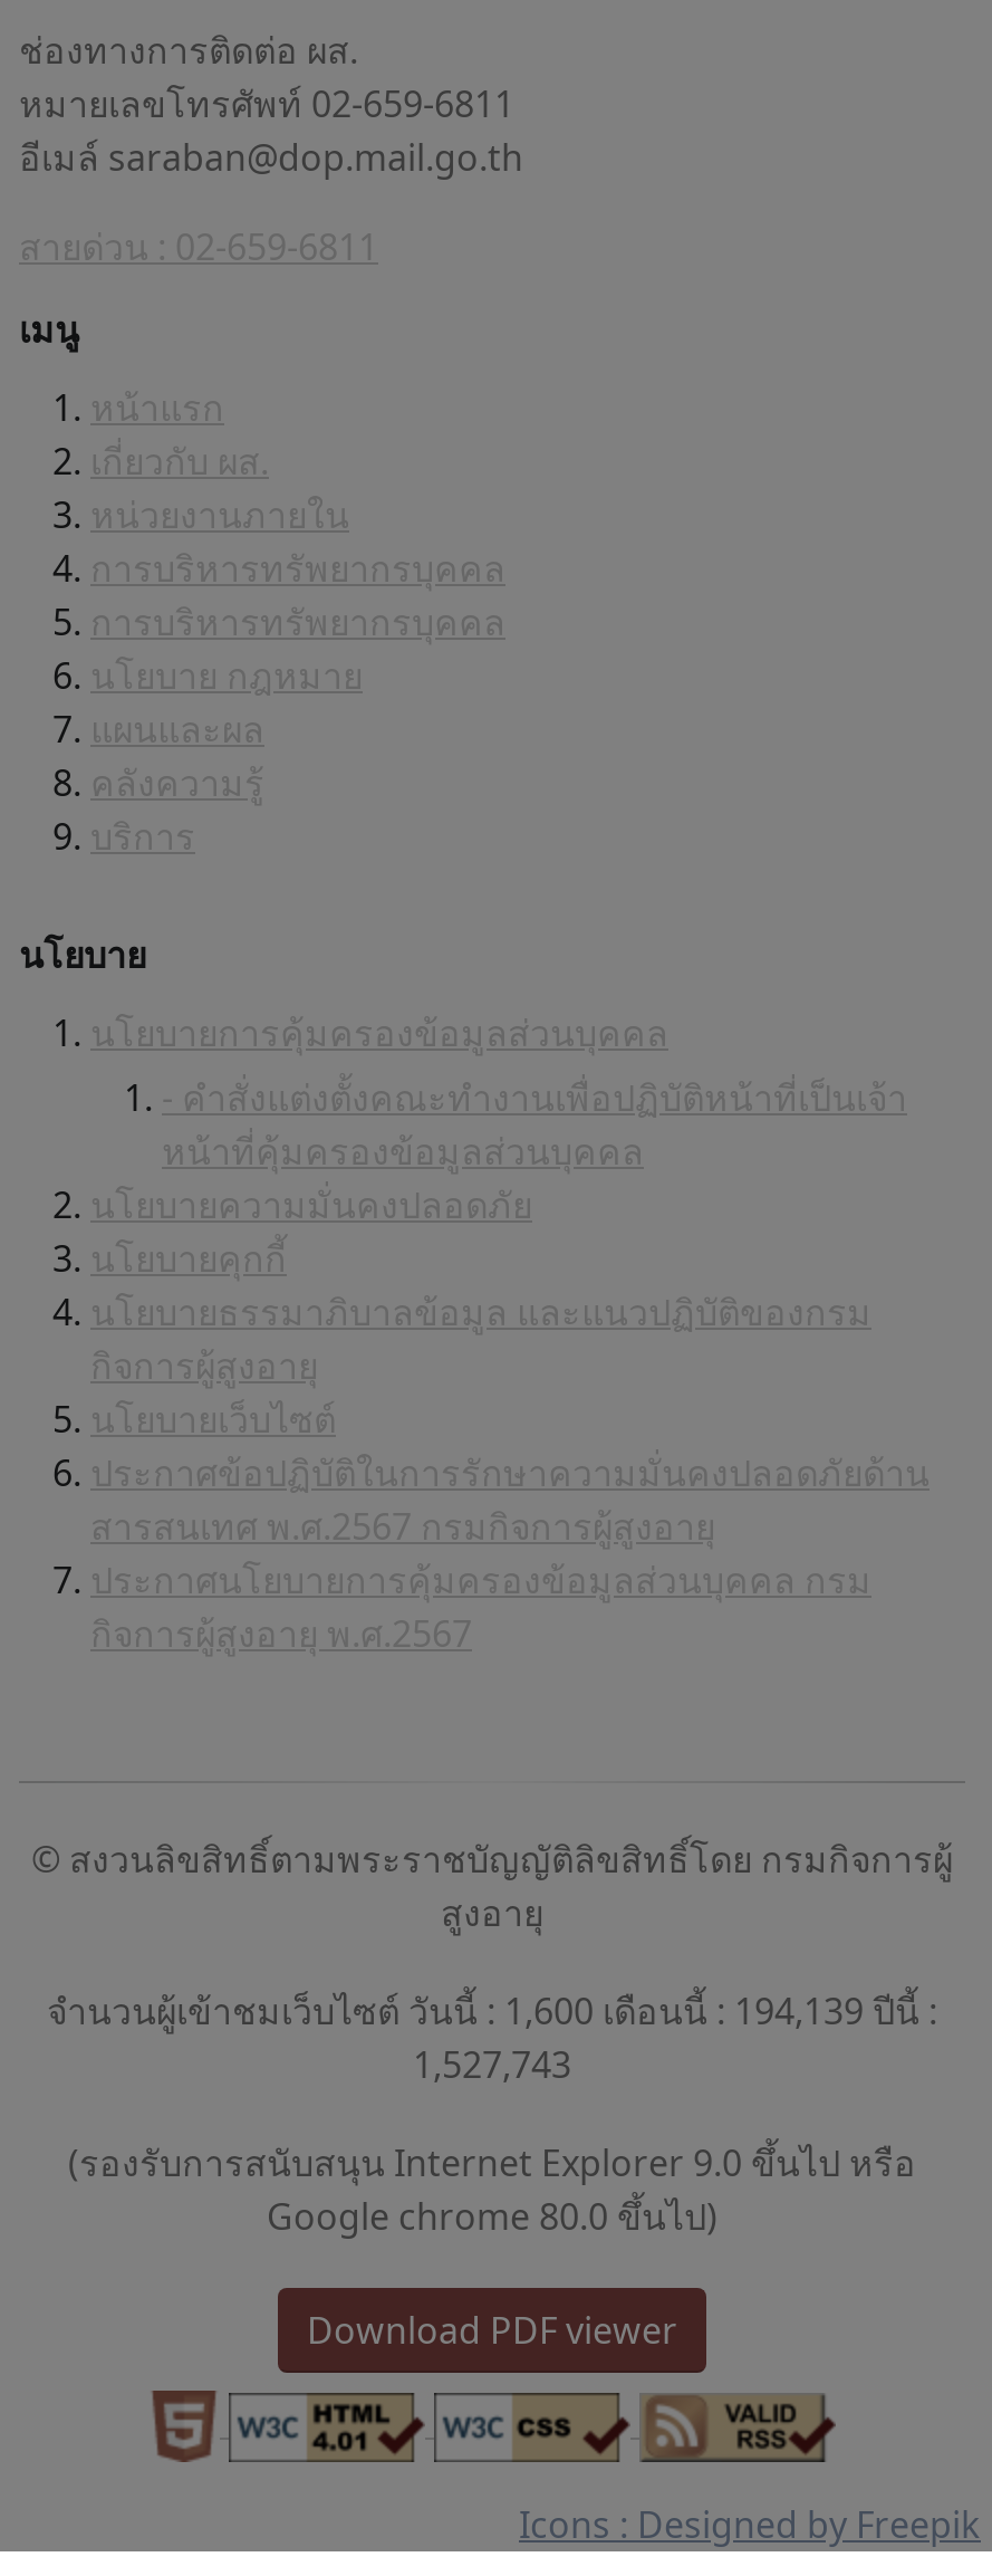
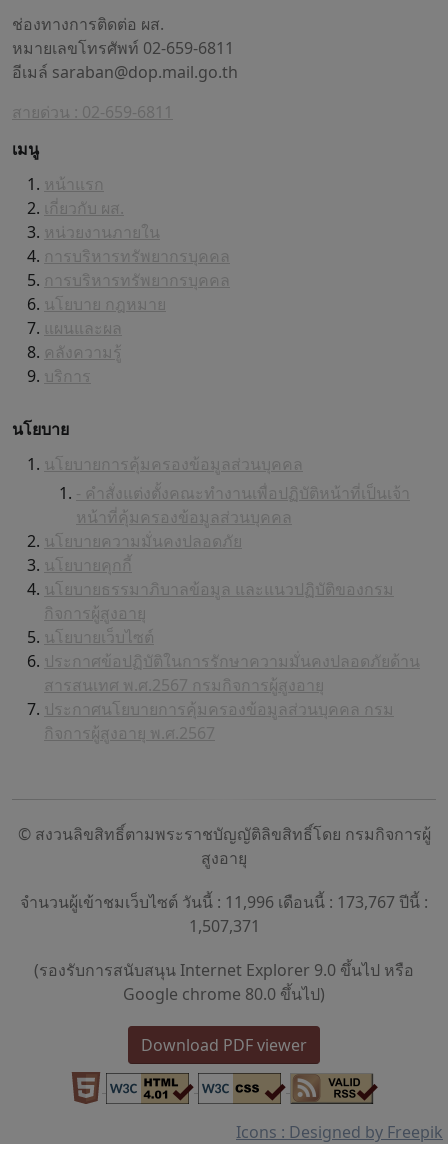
- จำนวนผู้เข้าชมเว็บไซต์ วันนี้ : 1,600 เดือนนี้ : 194,139 ปีนี้ :
+ จำนวนผู้เข้าชมเว็บไซต์ วันนี้ : 11,996 เดือนนี้ : 173,767 ปีนี้ :

- 1,527,743
+ 1,507,371
